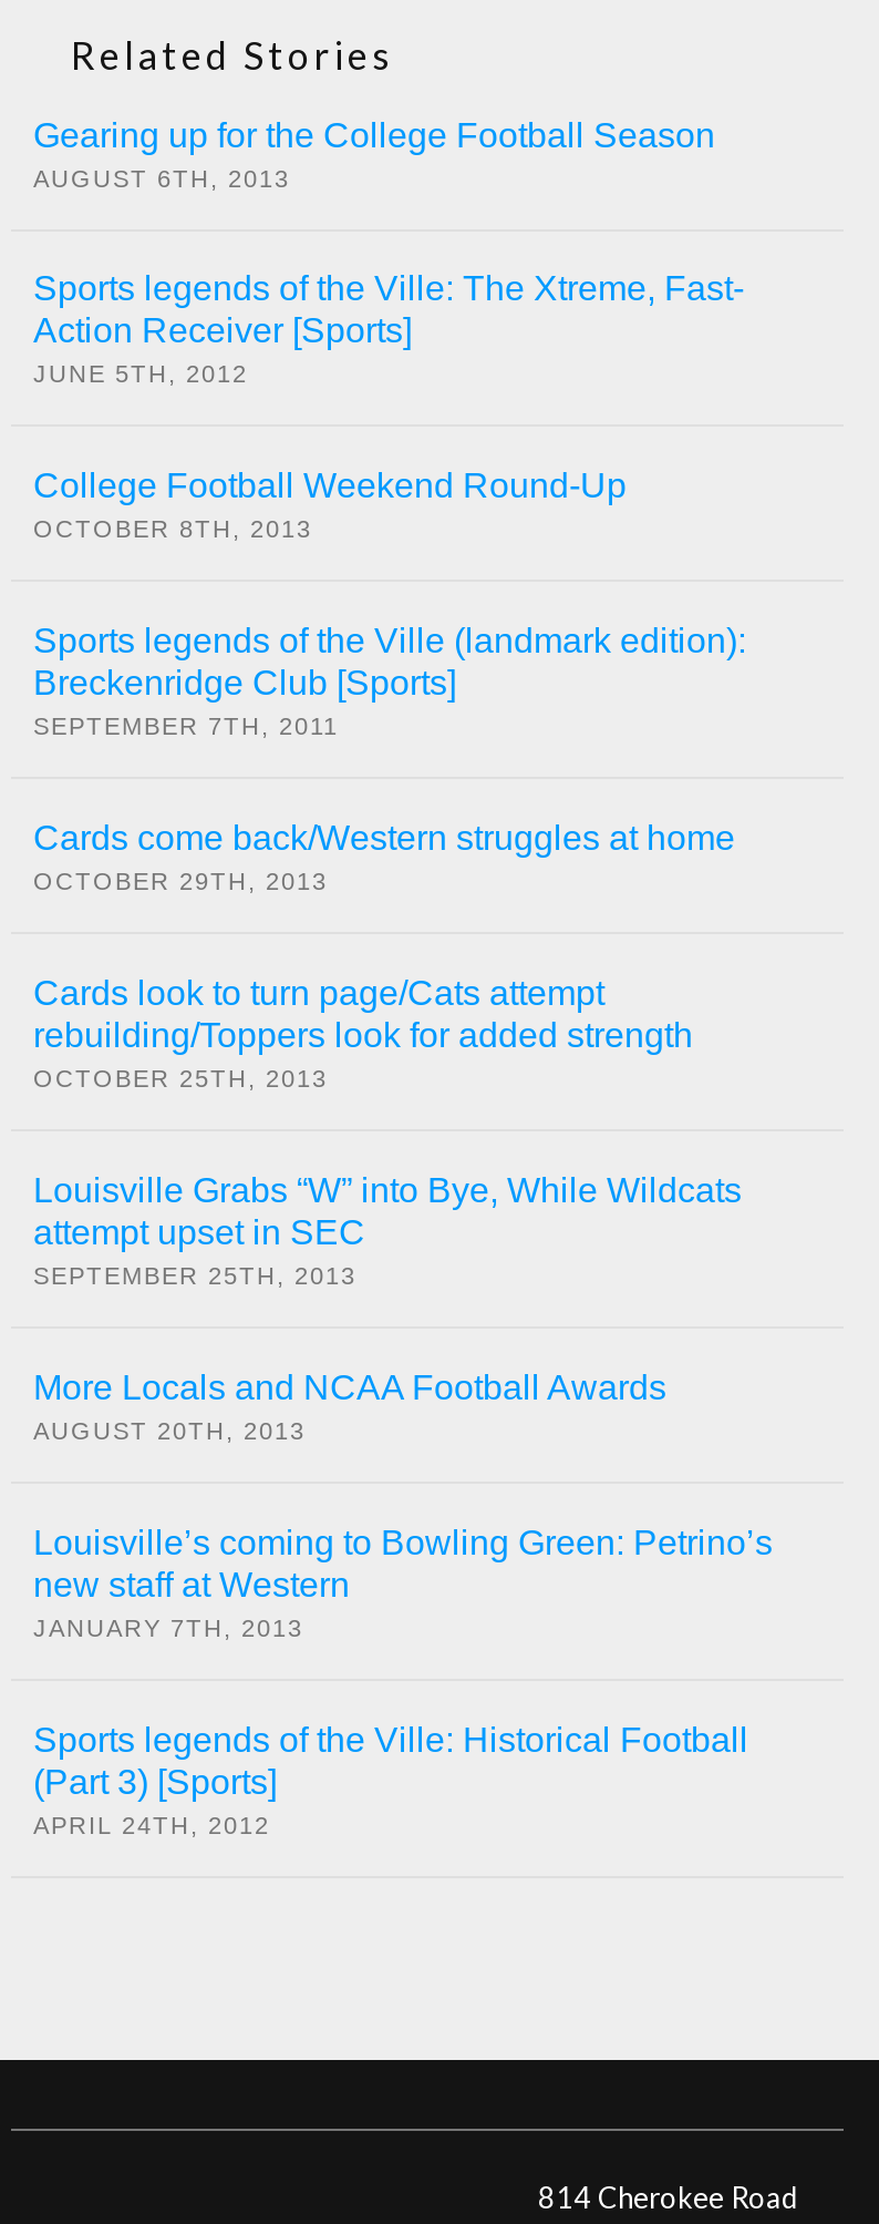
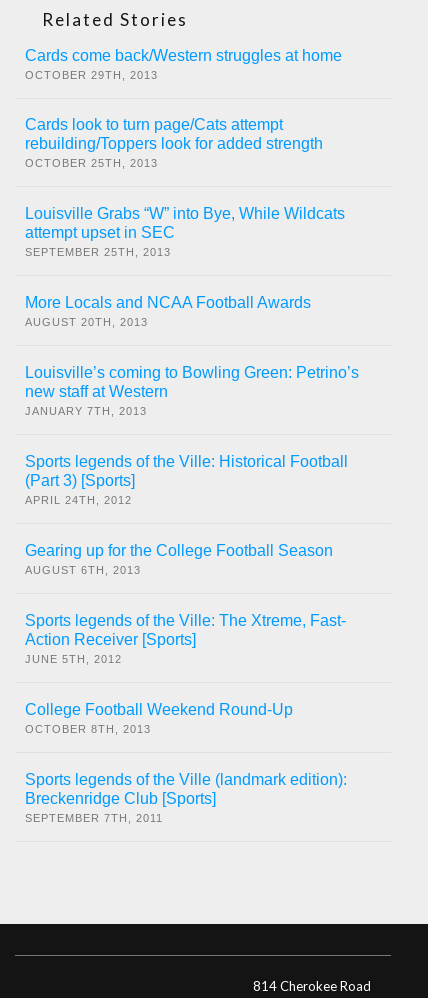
moved down: Gearing up for the College Football Season | AUGUST 6TH, 2013 | Sports legends of the Ville: The Xtreme, Fast- | ... | Breckenridge Club [Sports] | SEPTEMBER 7TH, 2011

moved up: Cards come back/Western struggles at home | OCTOBER 29TH, 2013 | Cards look to turn page/Cats attempt | ... | (Part 3) [Sports] | APRIL 24TH, 2012
